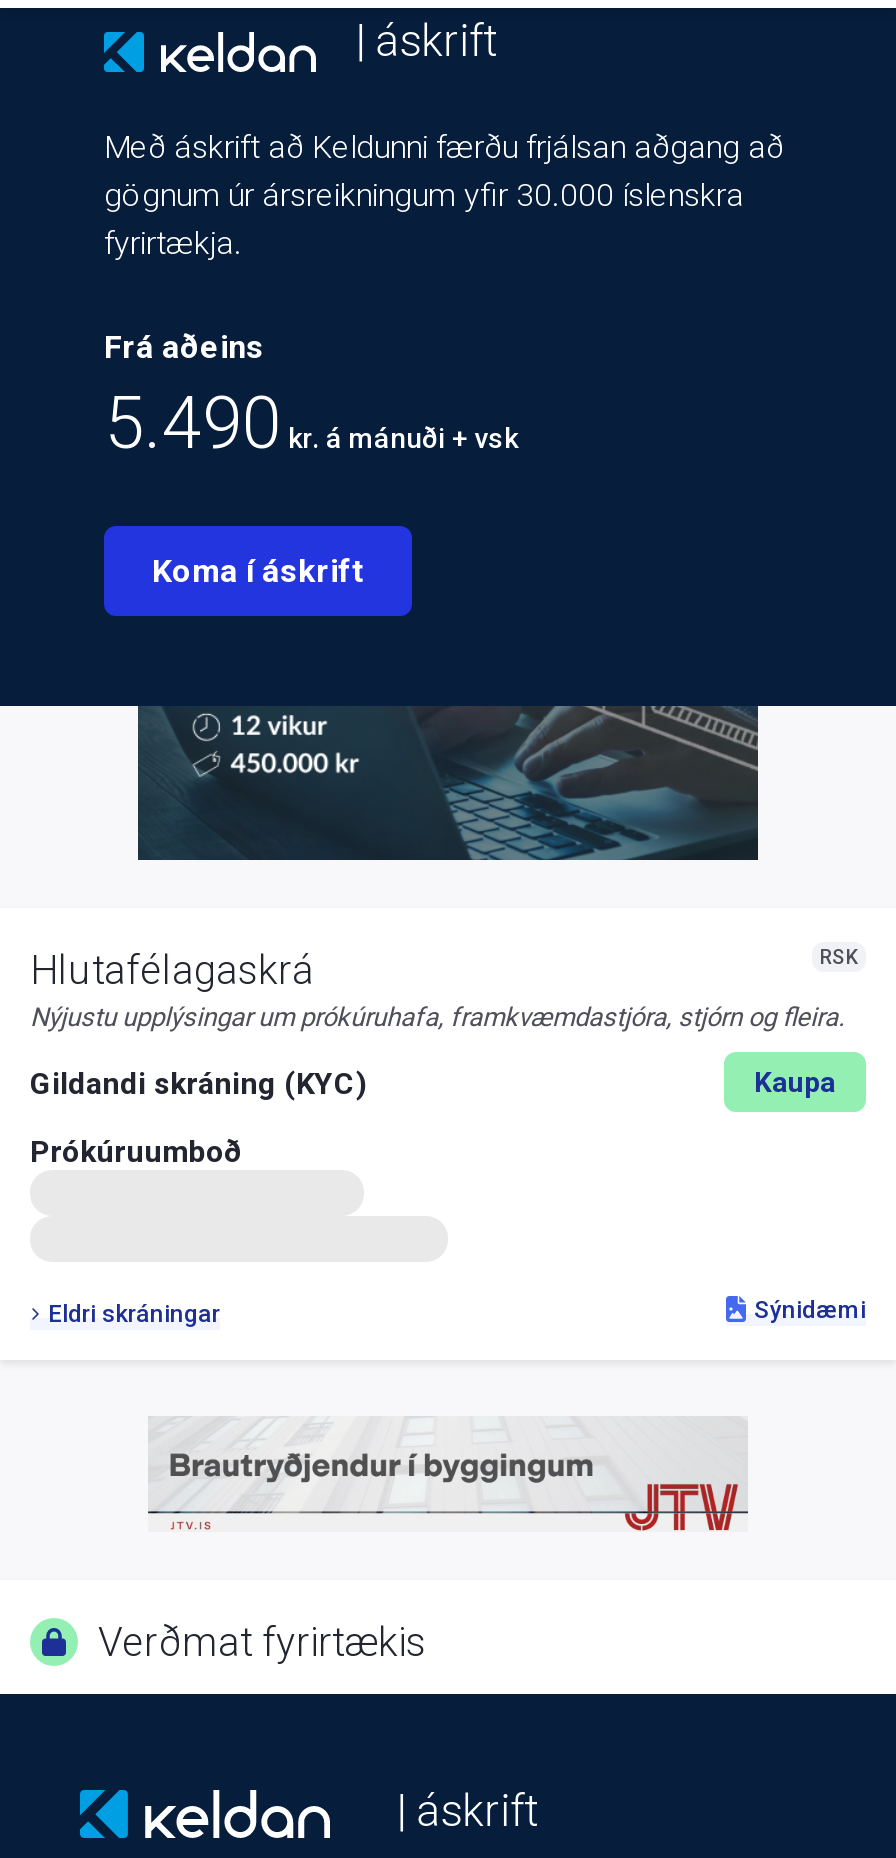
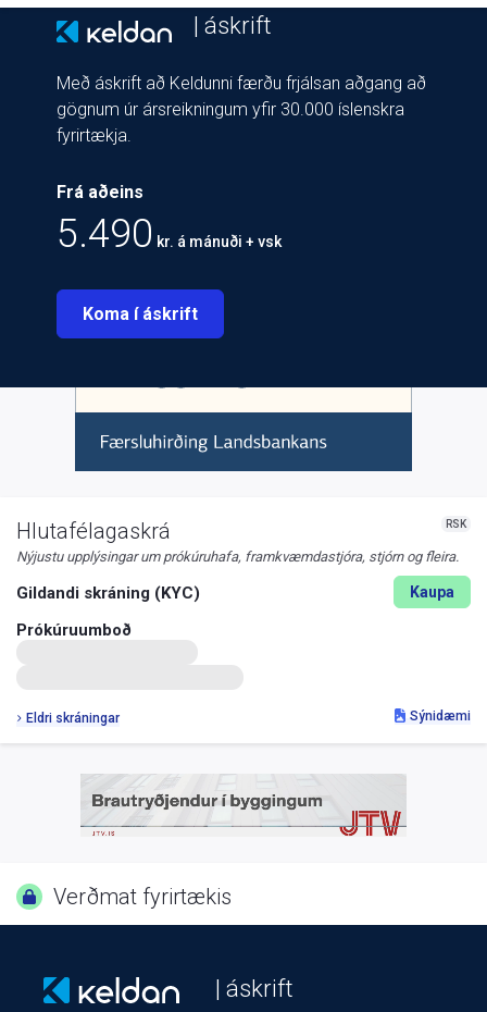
- [image]
+ [image]
